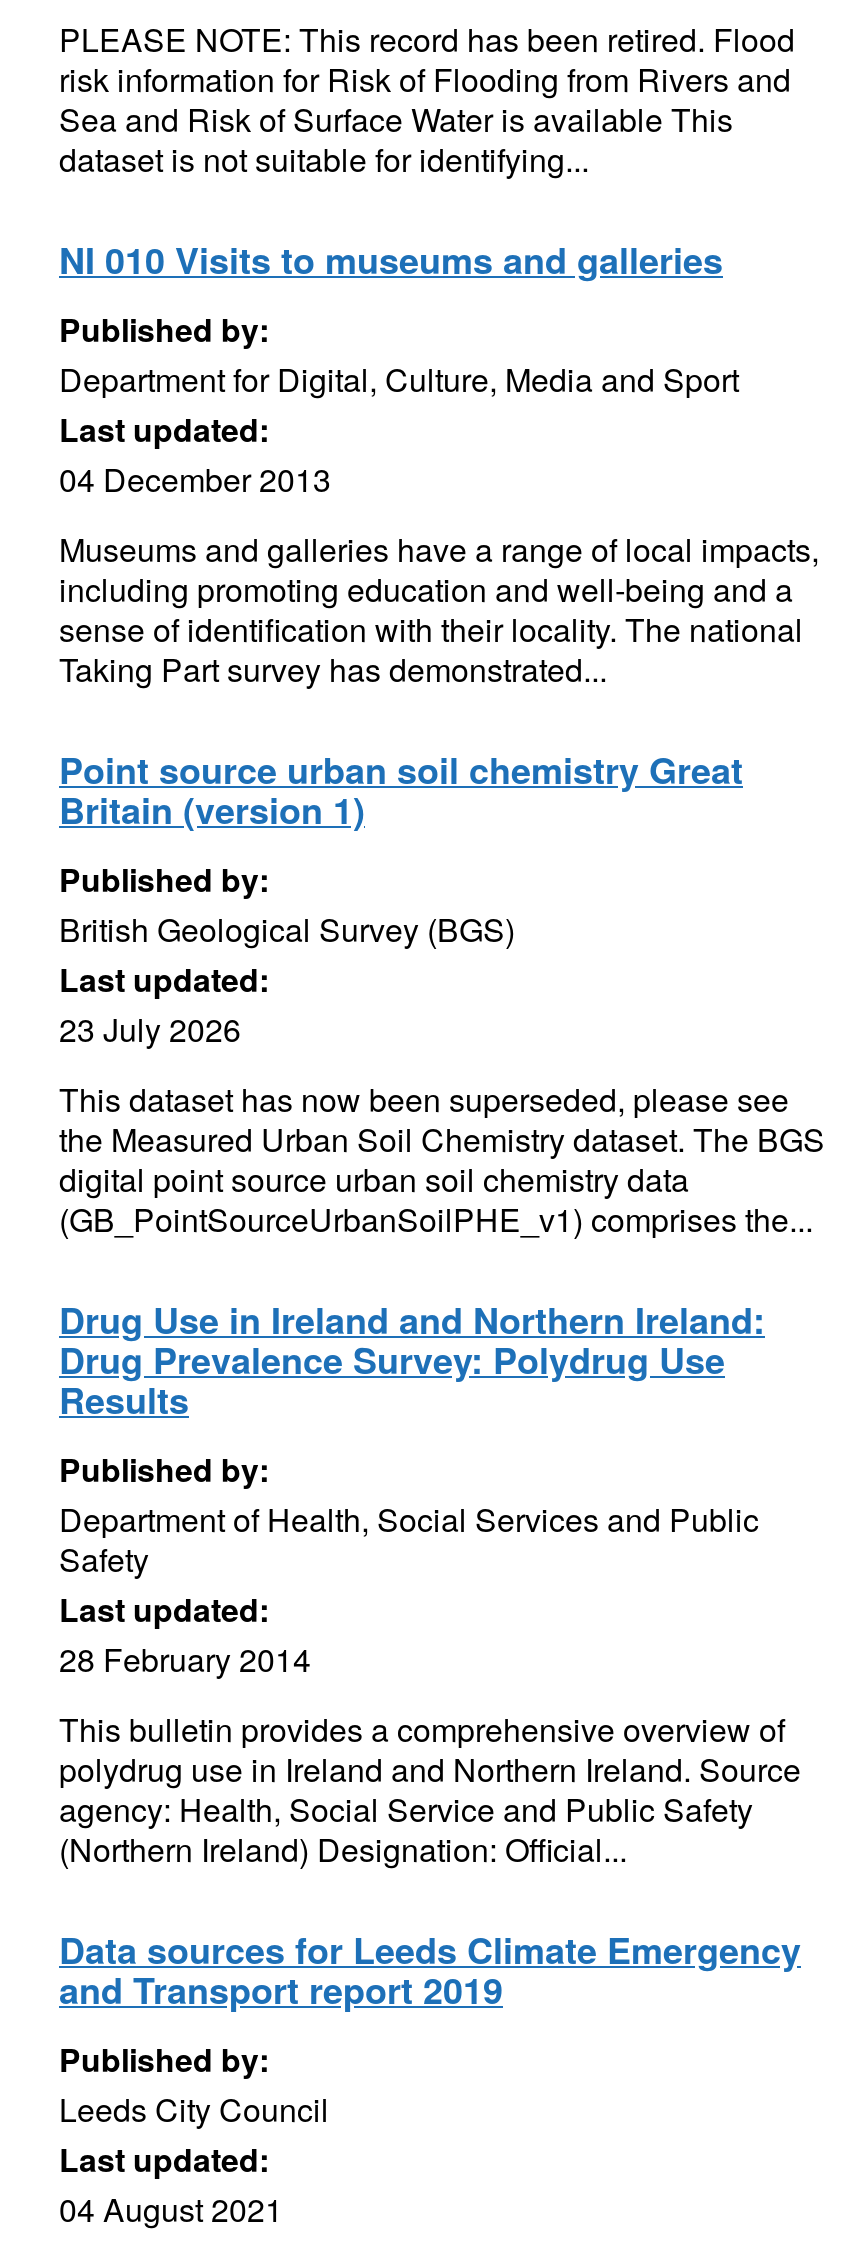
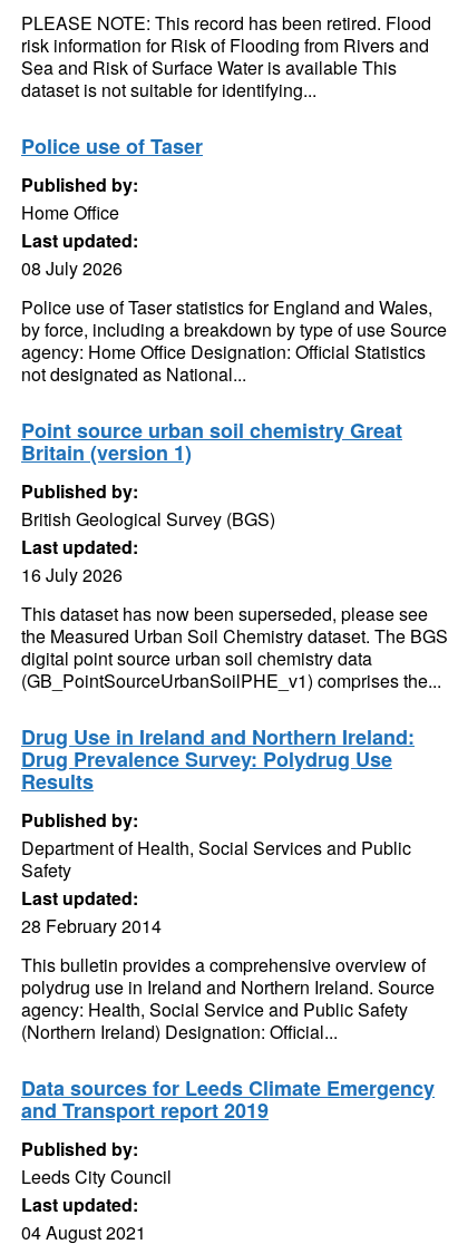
- NI 010 Visits to museums and galleries
+ Police use of Taser

- Department for Digital, Culture, Media and Sport
+ Home Office

- 04 December 2013
+ 08 July 2026

- Museums and galleries have a range of local impacts,
- including promoting education and well-being and a
- sense of identification with their locality. The national
- Taking Part survey has demonstrated...
+ Police use of Taser statistics for England and Wales,
+ by force, including a breakdown by type of use Source
+ agency: Home Office Designation: Official Statistics
+ not designated as National...

- 23 July 2026
+ 16 July 2026
